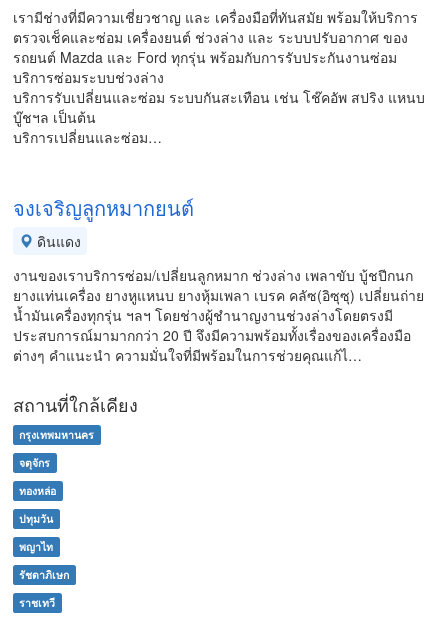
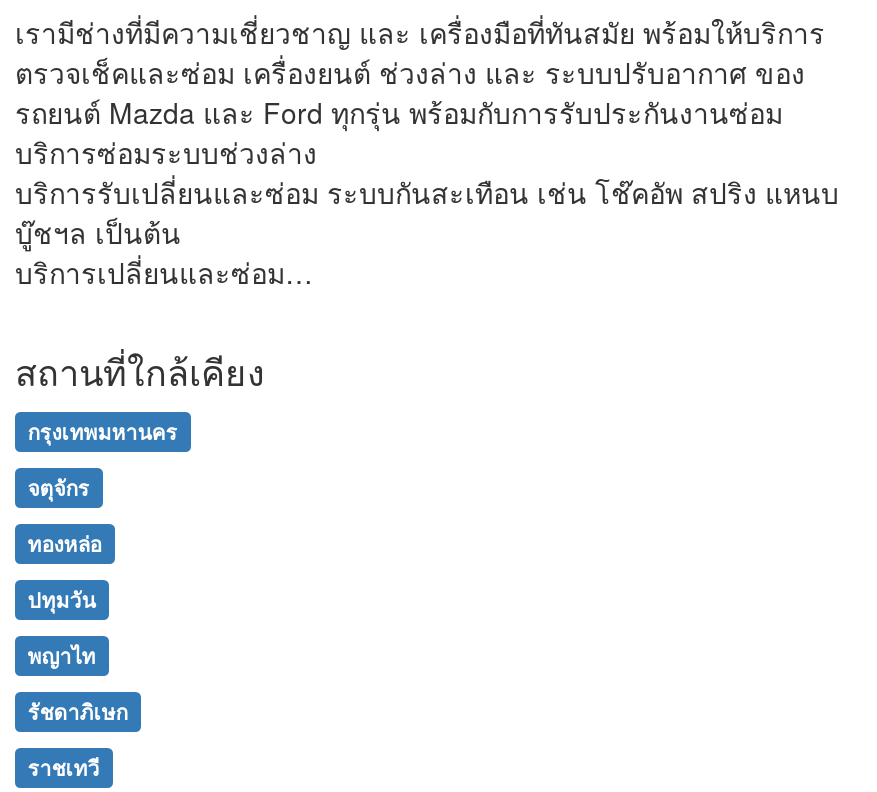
- จงเจริญลูกหมากยนต์
- ดินแดง
- งานของเราบริการซ่อม/เปลี่ยนลูกหมาก ช่วงล่าง เพลาขับ บู้ชปีกนก
- ยางแท่นเครื่อง ยางหูแหนบ ยางหุ้มเพลา เบรค คลัซ(อิซุซุ) เปลี่ยนถ่าย
- น้ำมันเครื่องทุกรุ่น ฯลฯ โดยช่างผู้ชำนาญงานช่วงล่างโดยตรงมี
- ประสบการณ์มามากกว่า 20 ปี จึงมีความพร้อมทั้งเรื่องของเครื่องมือ
- ต่างๆ คำแนะนำ ความมั่นใจที่มีพร้อมในการช่วยคุณแก้ไ…
